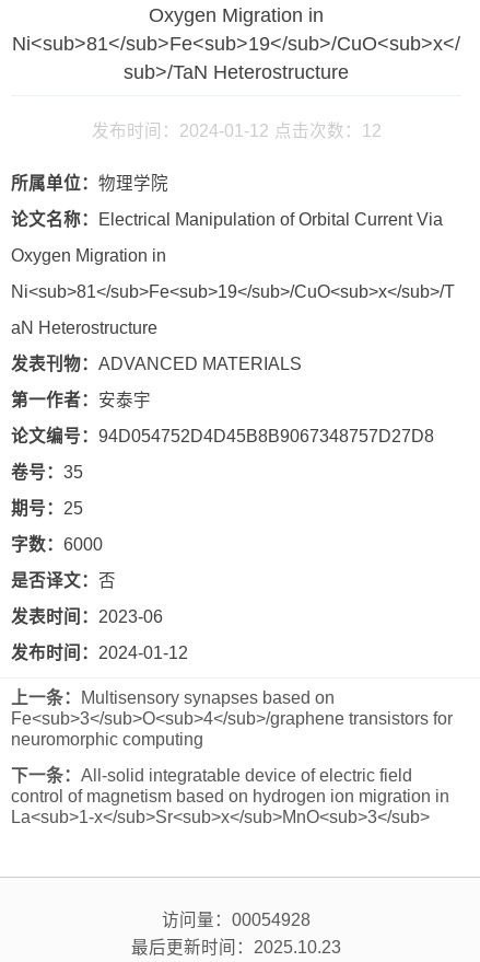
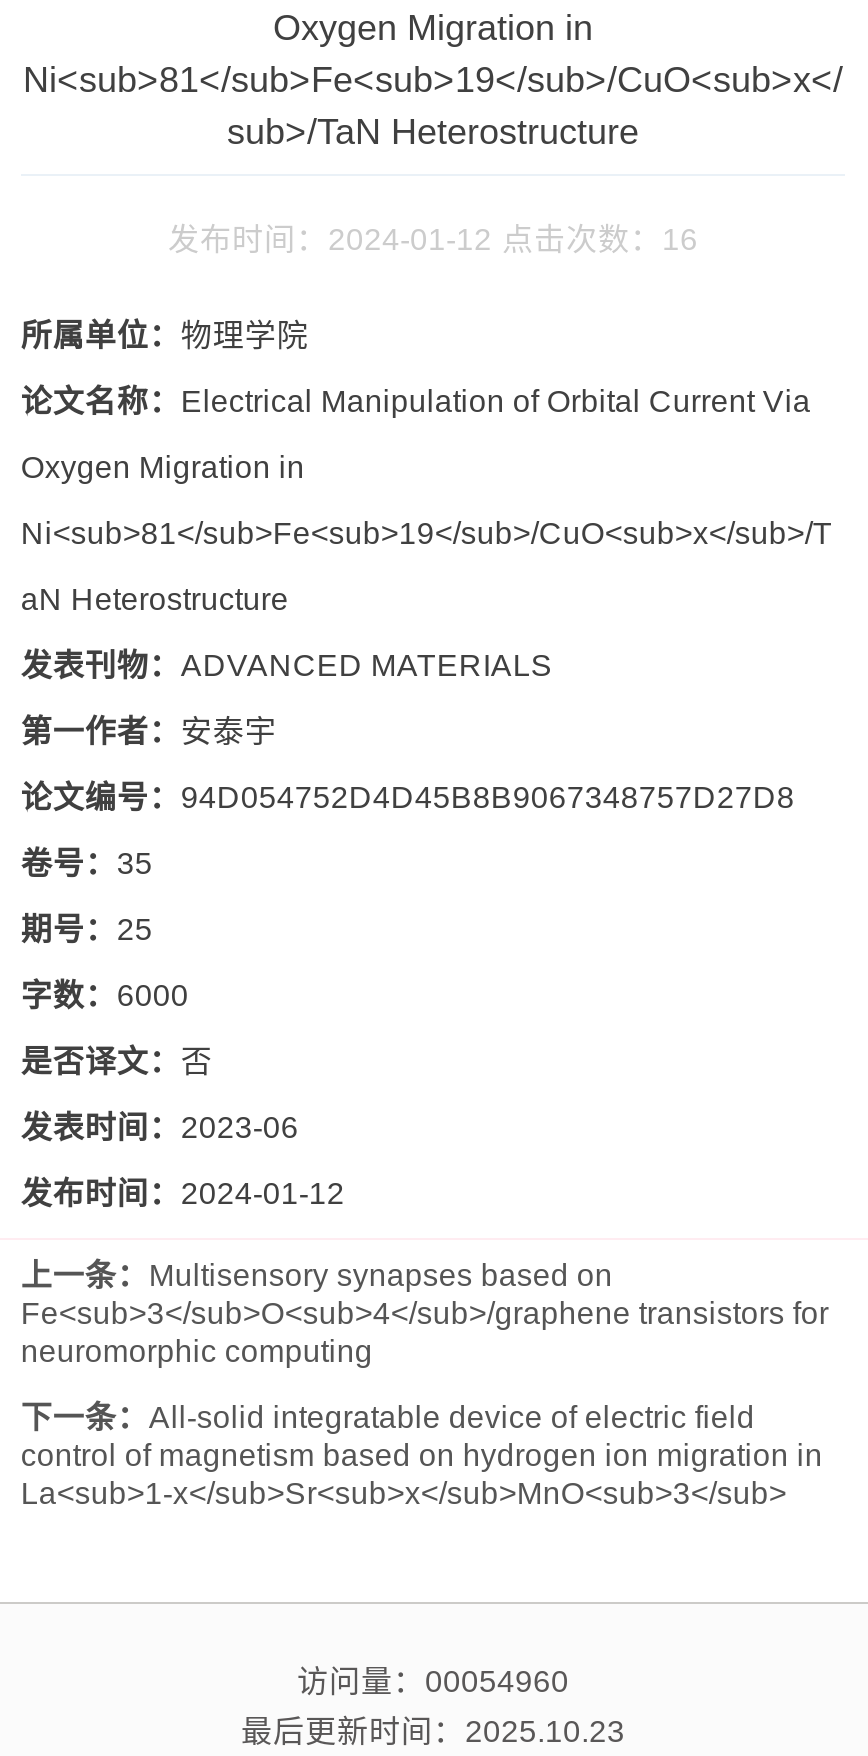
- 发布时间：2024-01-12 点击次数：12
+ 发布时间：2024-01-12 点击次数：16

- 访问量：00054928
+ 访问量：00054960
